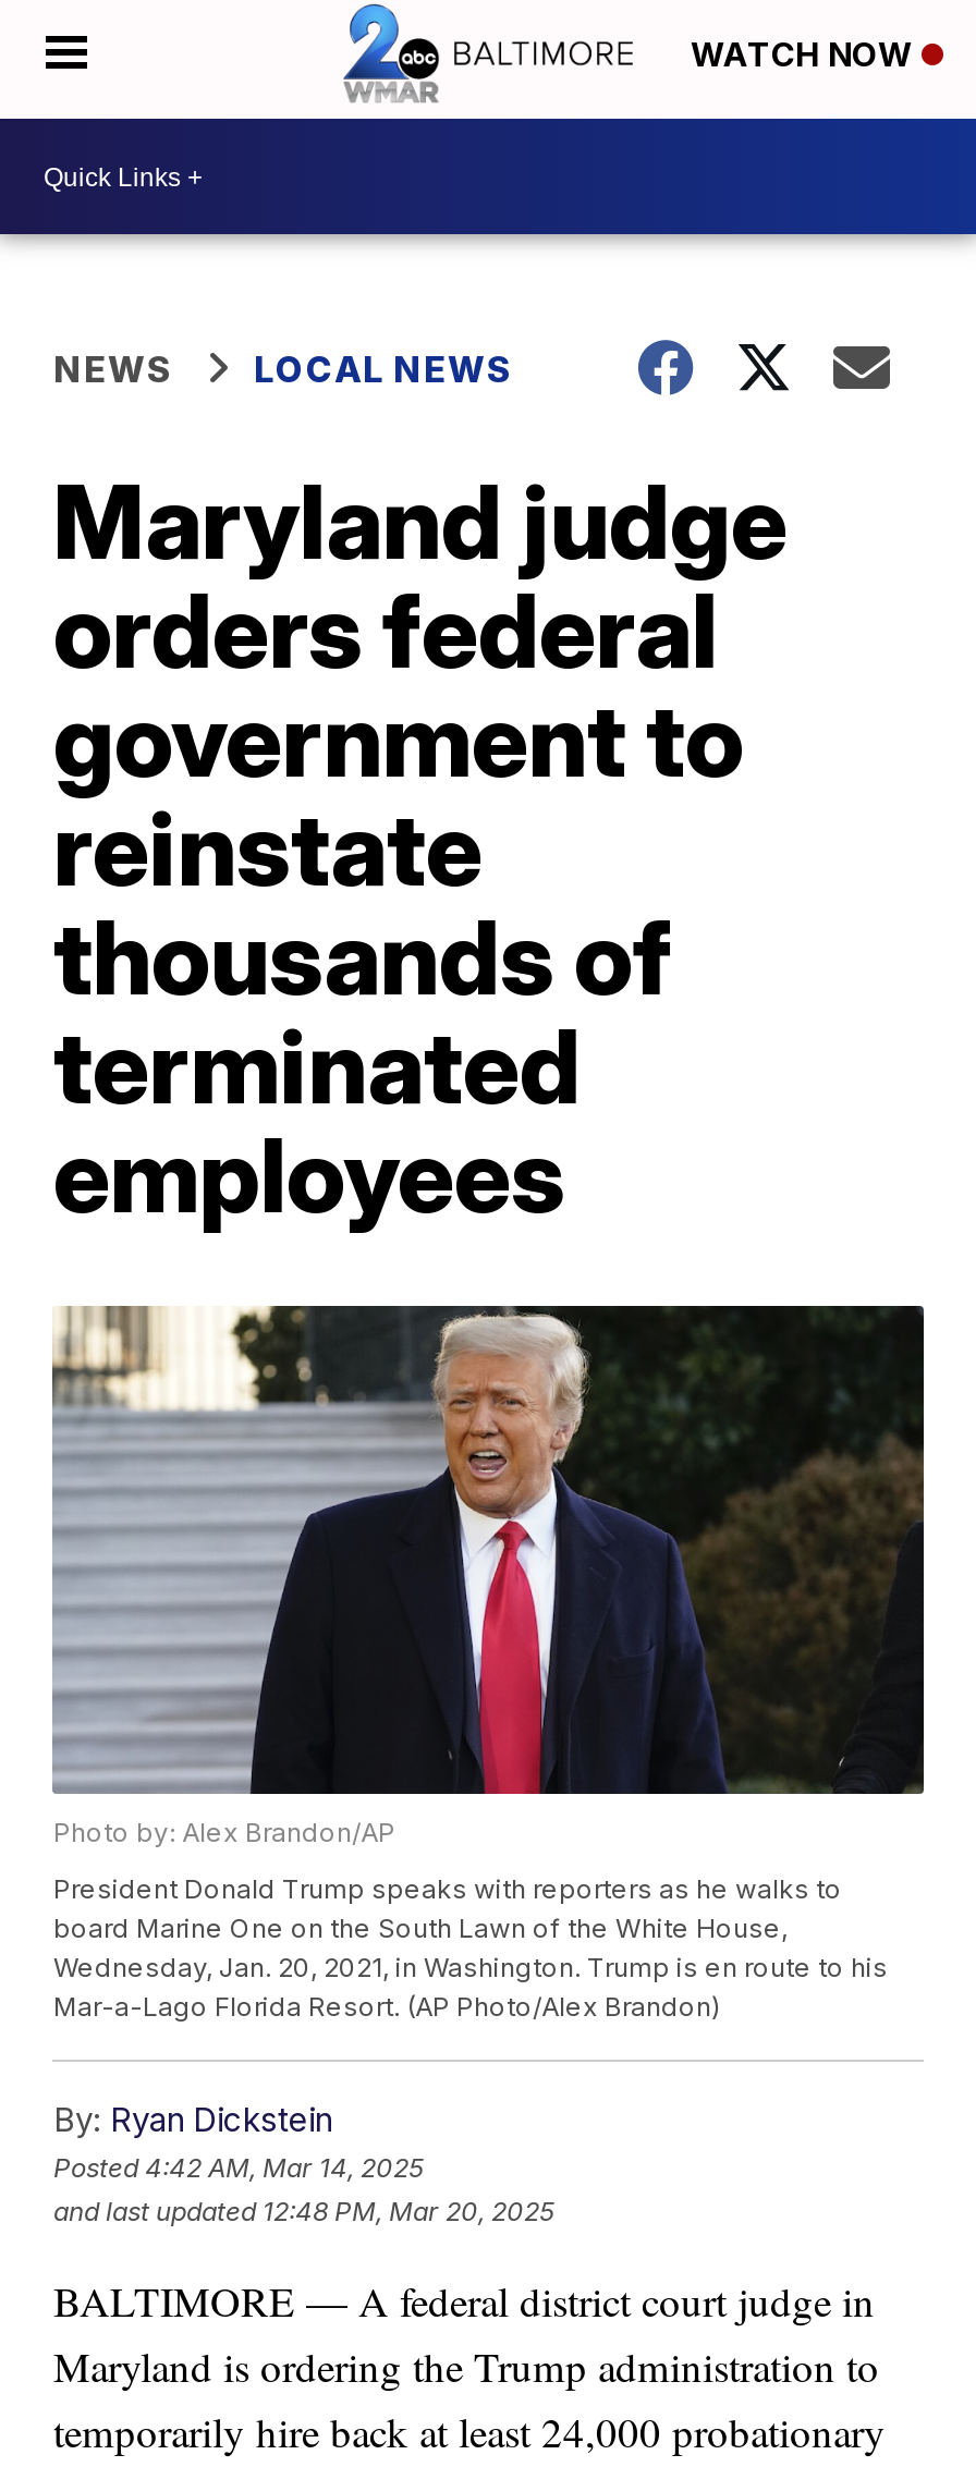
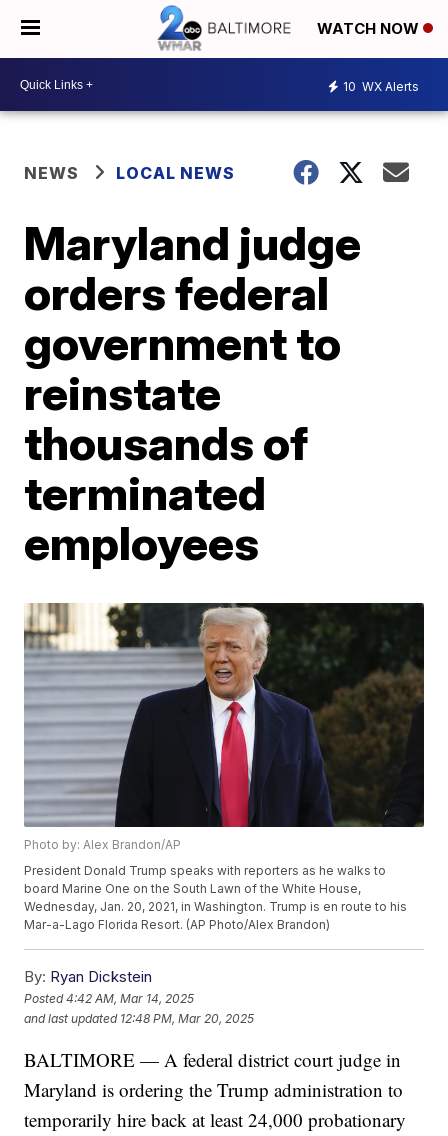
+ 10 WX Alerts
